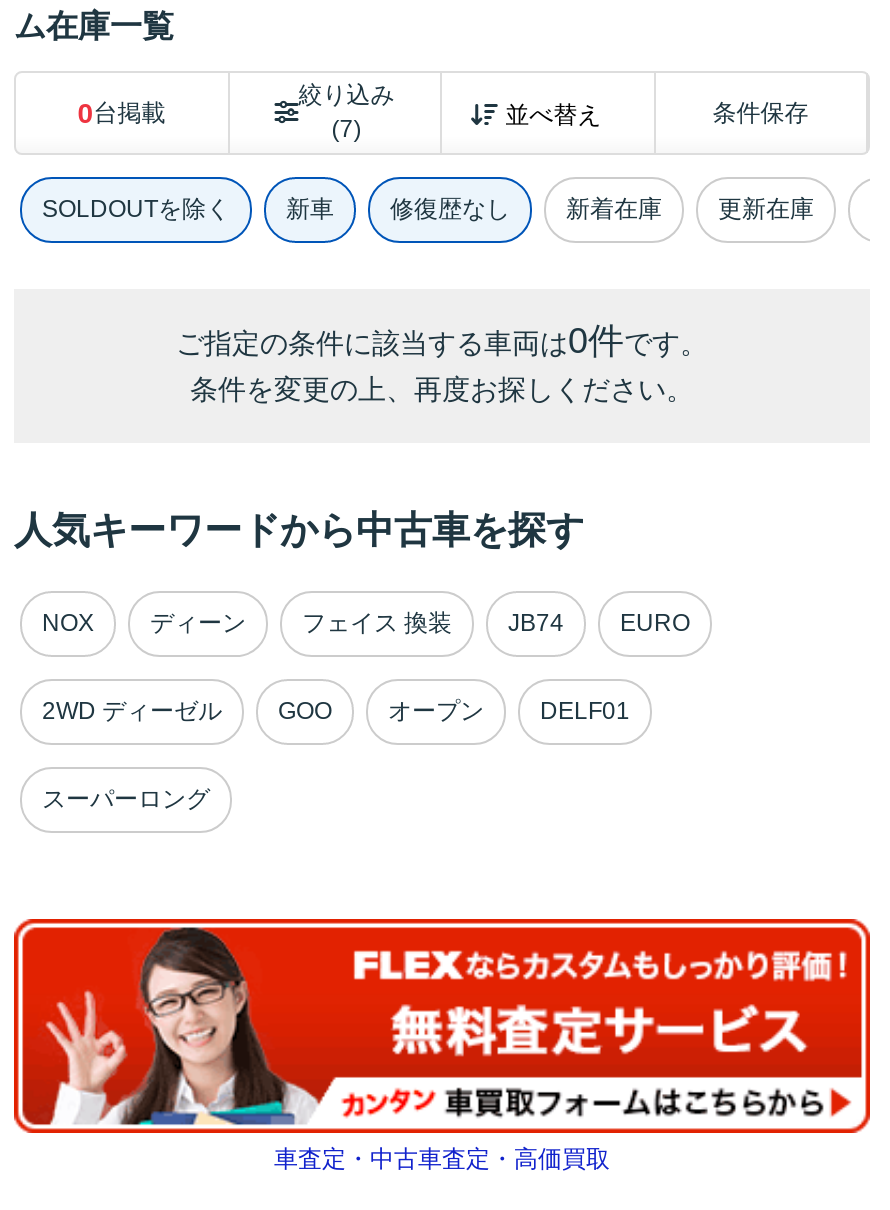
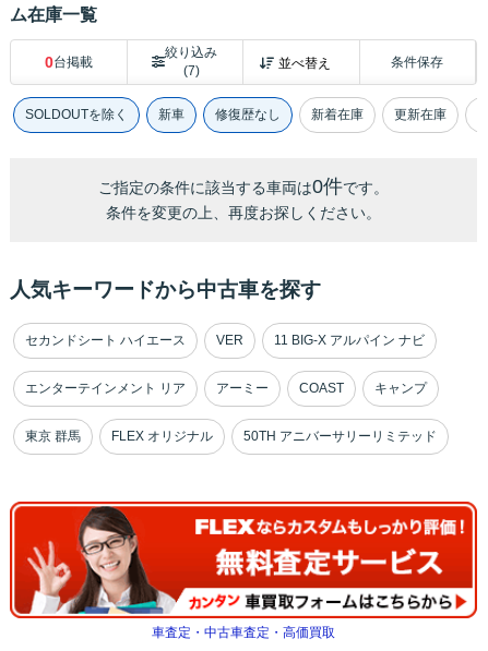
- NOX
- ディーン
- フェイス 換装
- JB74
- EURO
+ セカンドシート ハイエース
+ VER
+ 11 BIG-X アルパイン ナビ

- 2WD ディーゼル
- GOO
- オープン
- DELF01
+ エンターテインメント リア
+ アーミー
+ COAST
+ キャンプ

- スーパーロング
+ 東京 群馬
+ FLEX オリジナル
+ 50TH アニバーサリーリミテッド
